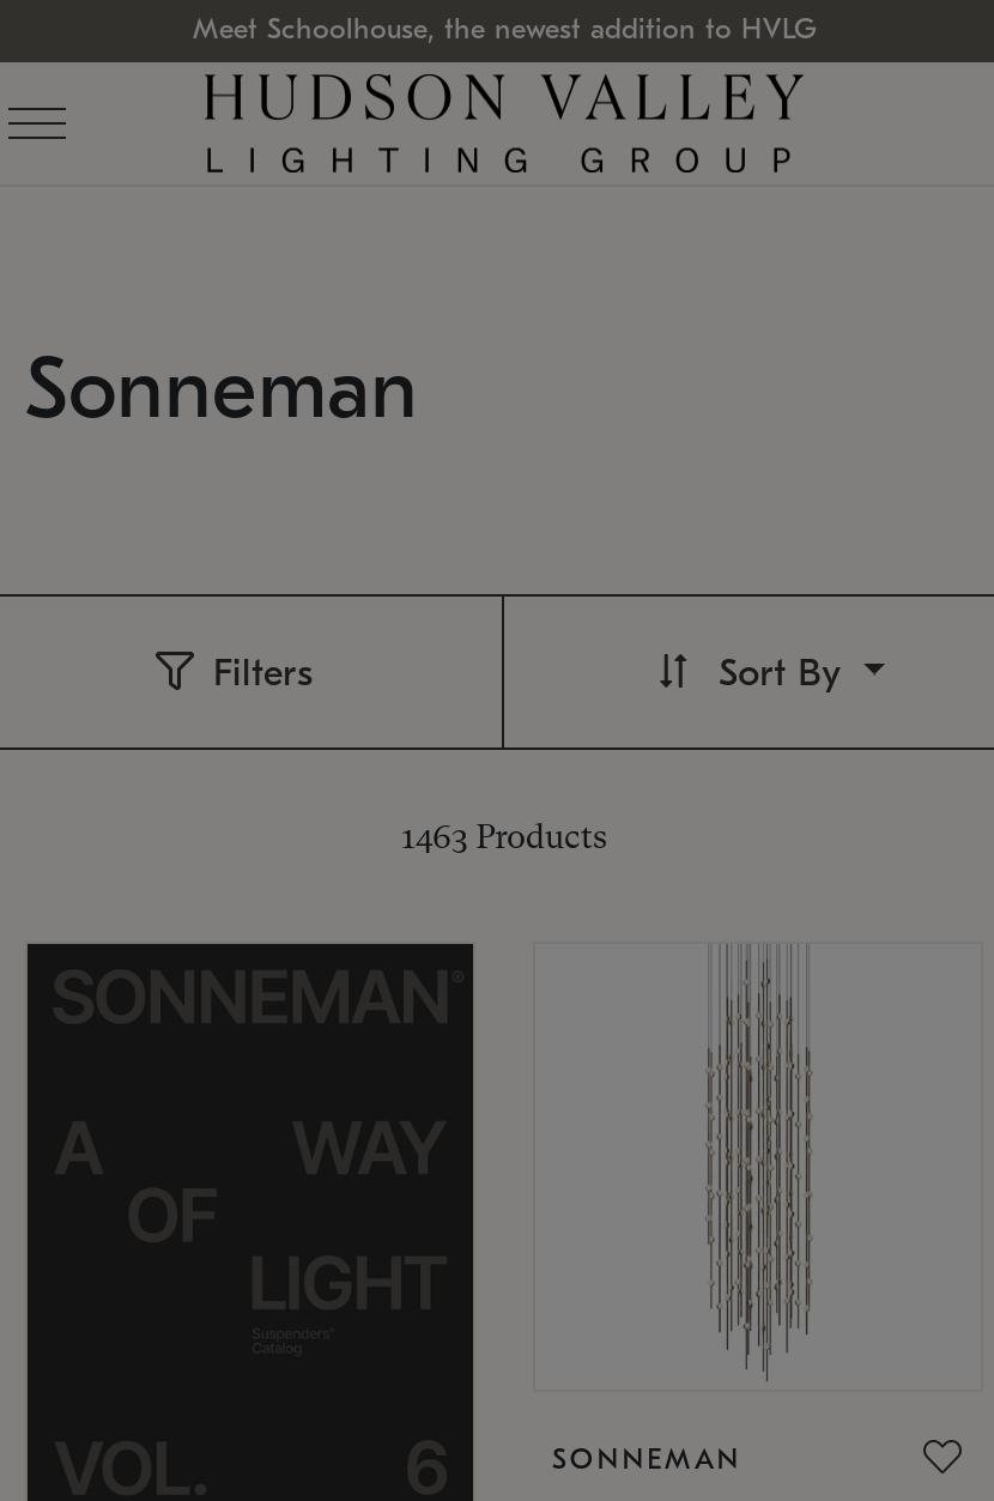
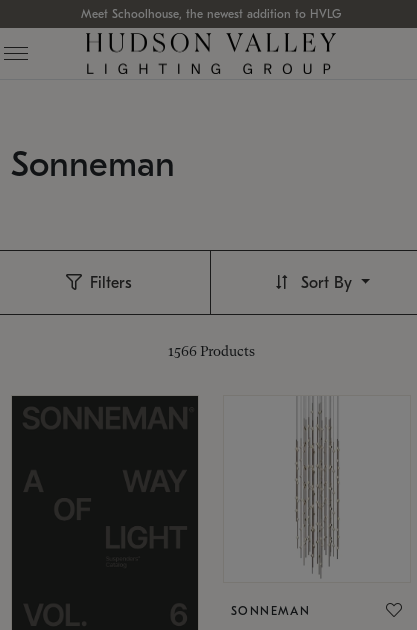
- 1463 Products
+ 1566 Products
